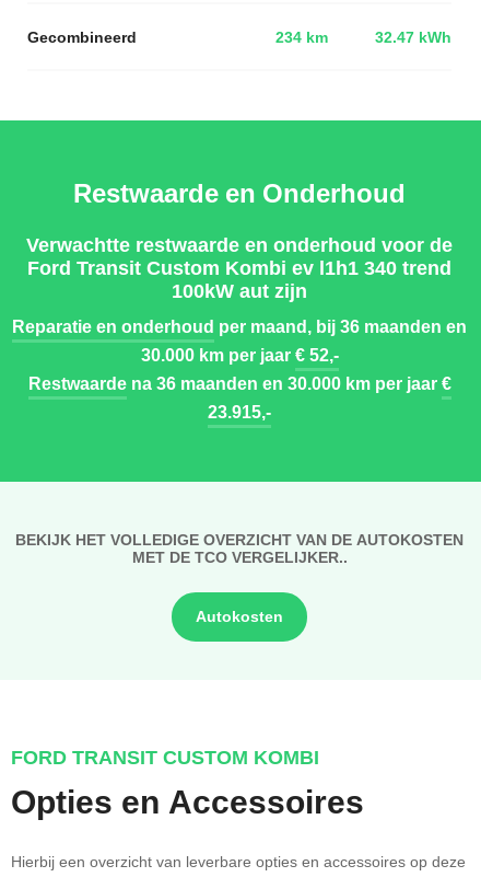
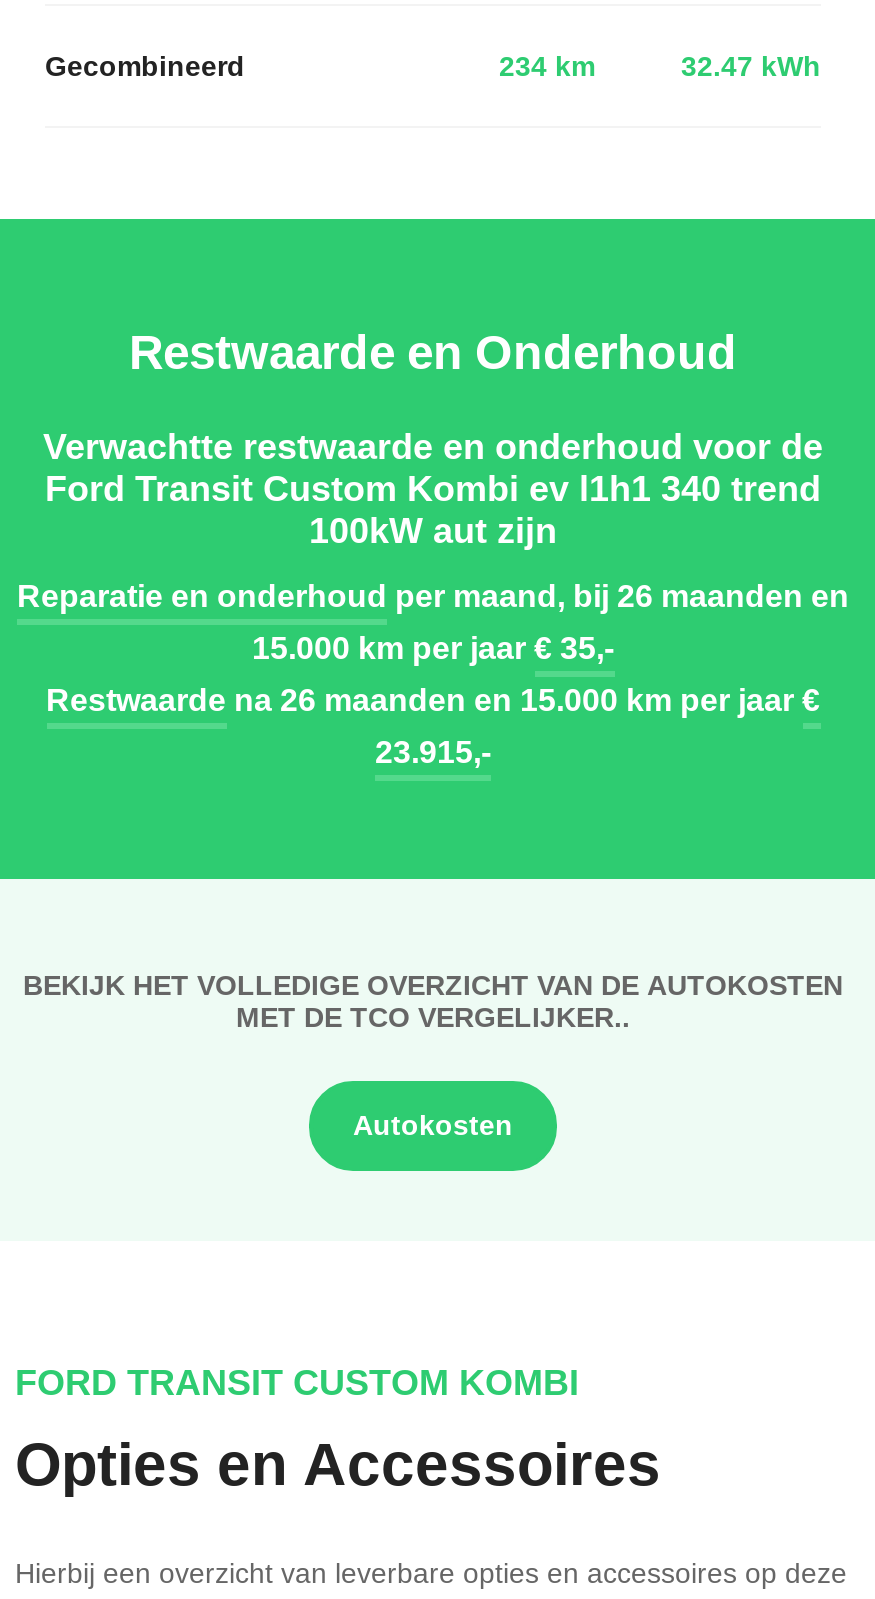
- Reparatie en onderhoud per maand, bij 36 maanden en
+ Reparatie en onderhoud per maand, bij 26 maanden en

- 30.000 km per jaar € 52,-
+ 15.000 km per jaar € 35,-

- Restwaarde na 36 maanden en 30.000 km per jaar €
+ Restwaarde na 26 maanden en 15.000 km per jaar €
